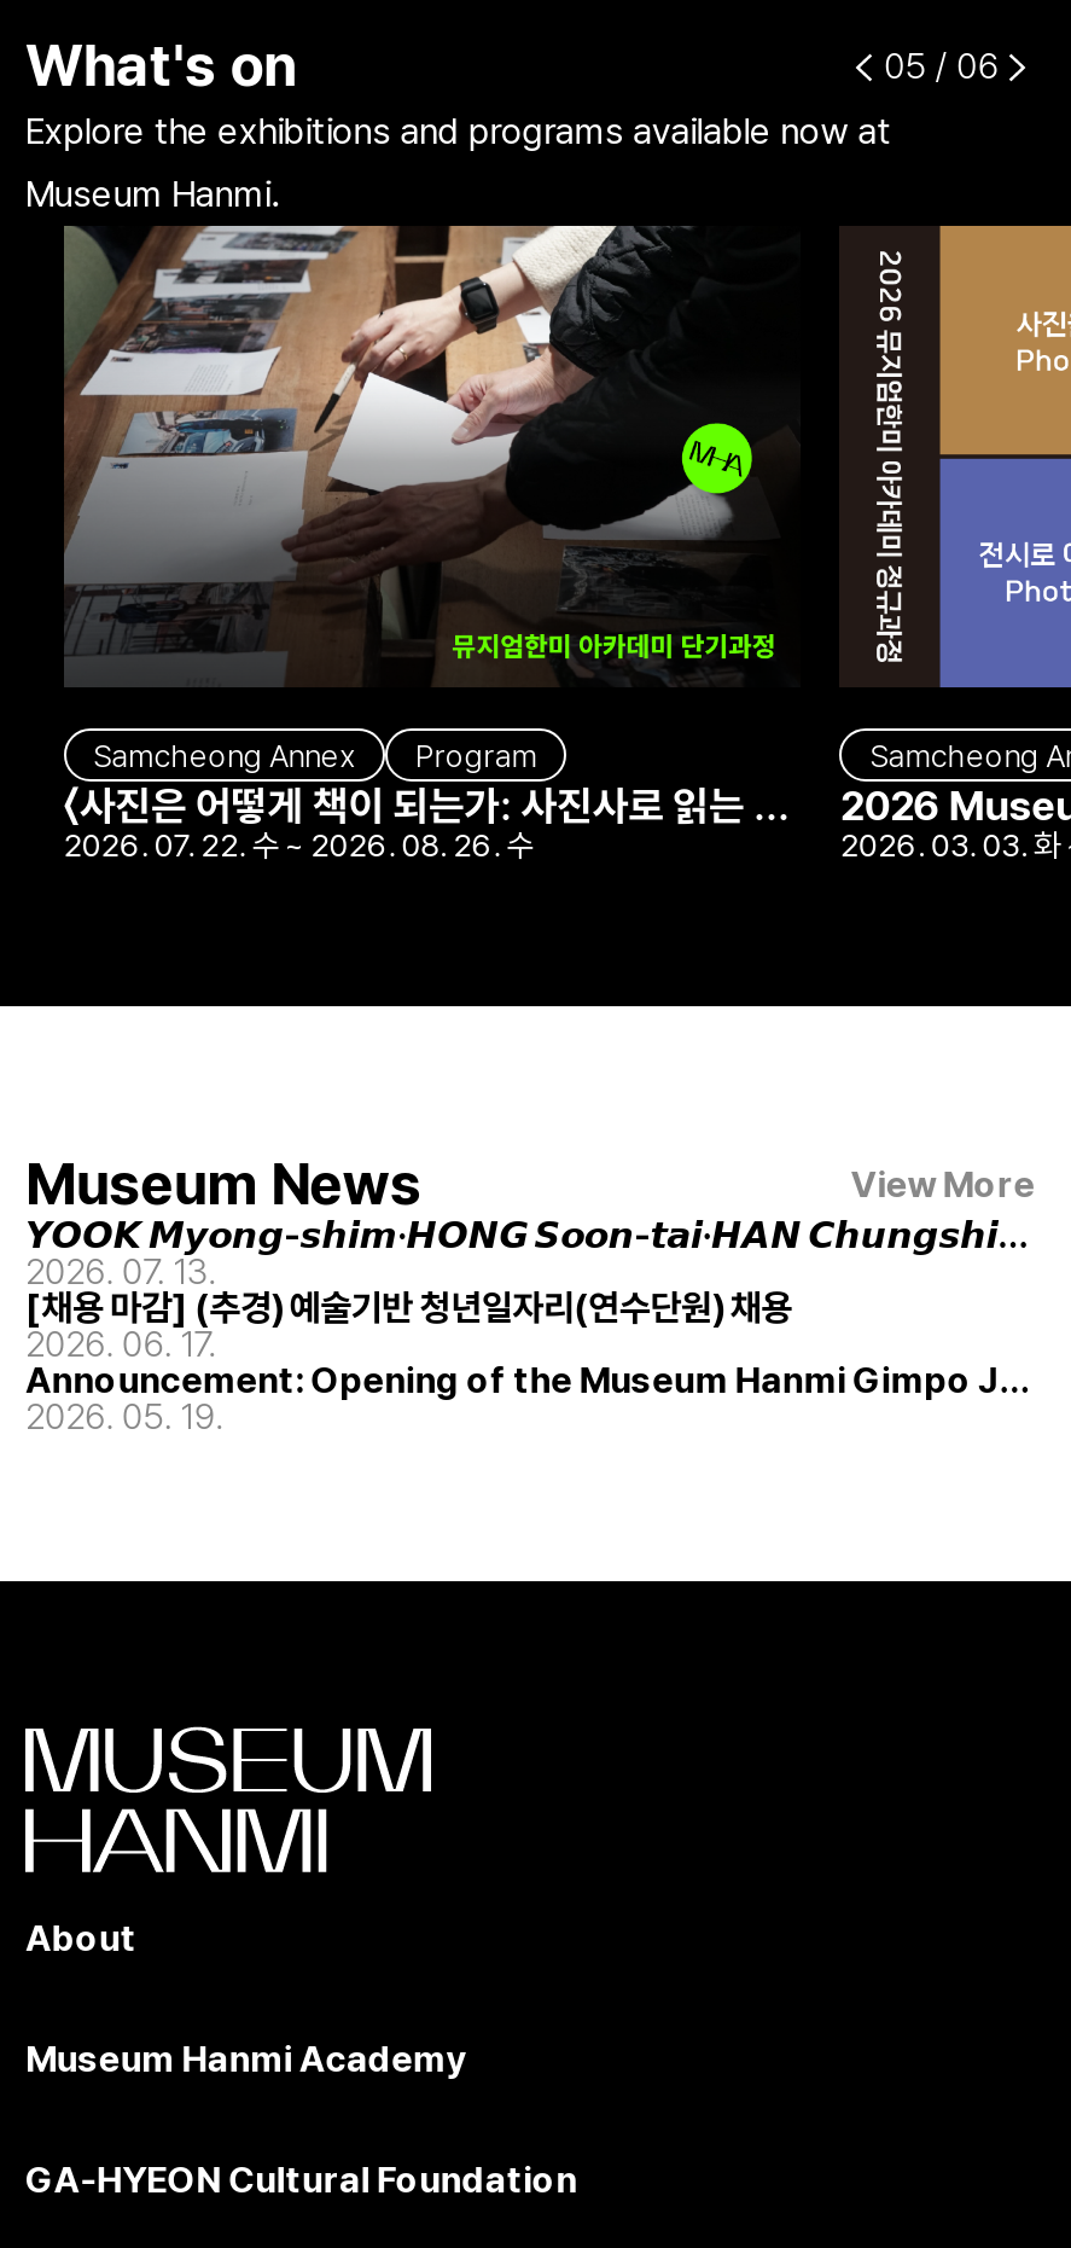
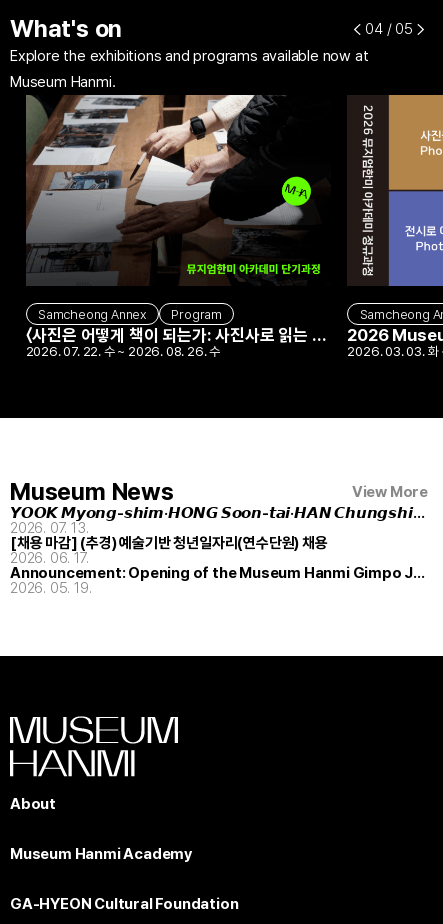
- 05 / 06
+ 04 / 05
